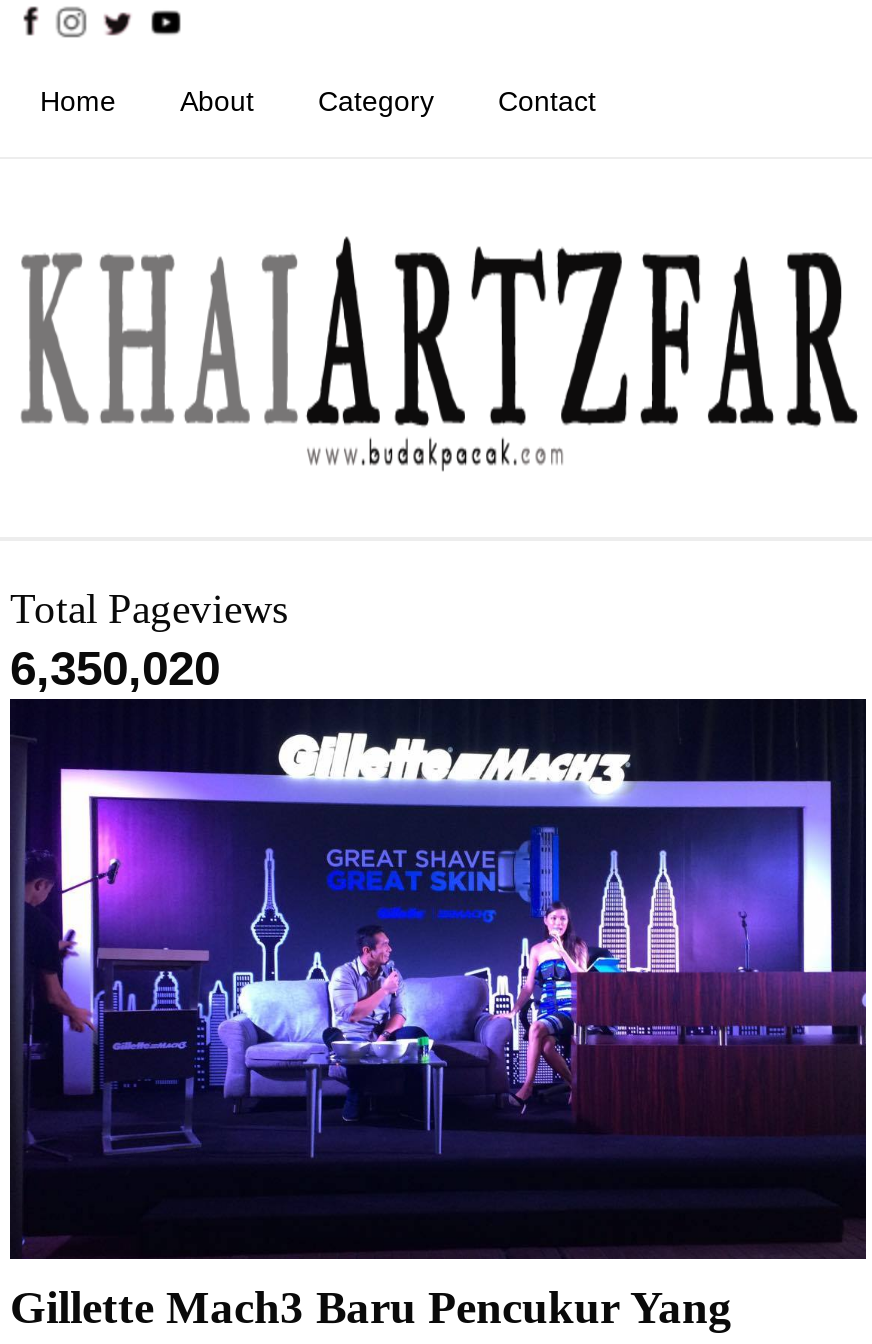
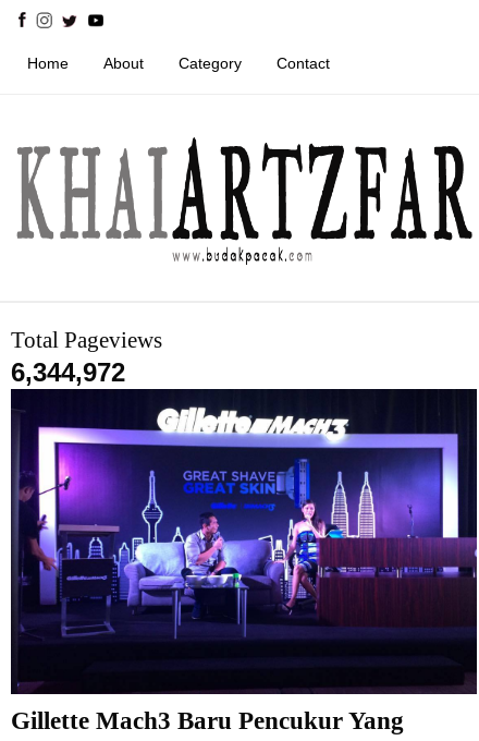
- 6,350,020
+ 6,344,972
